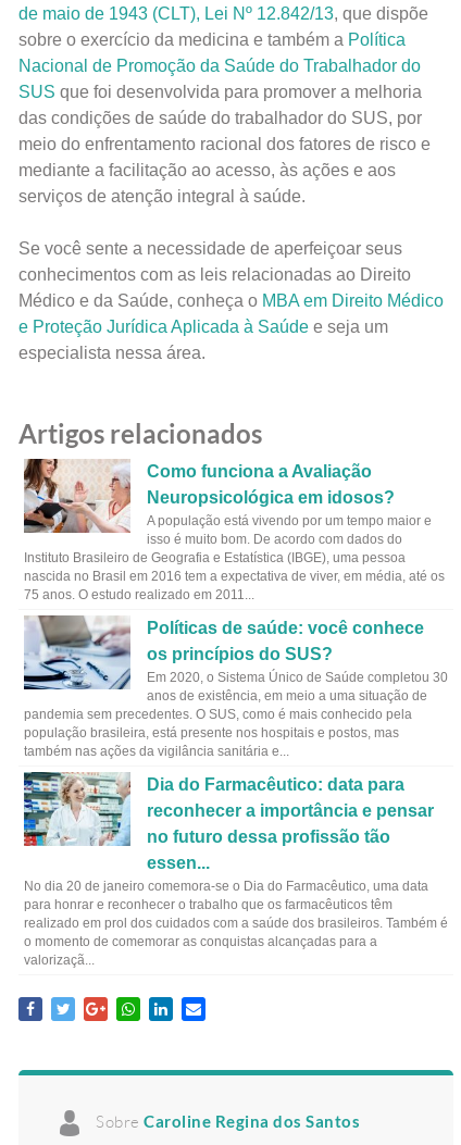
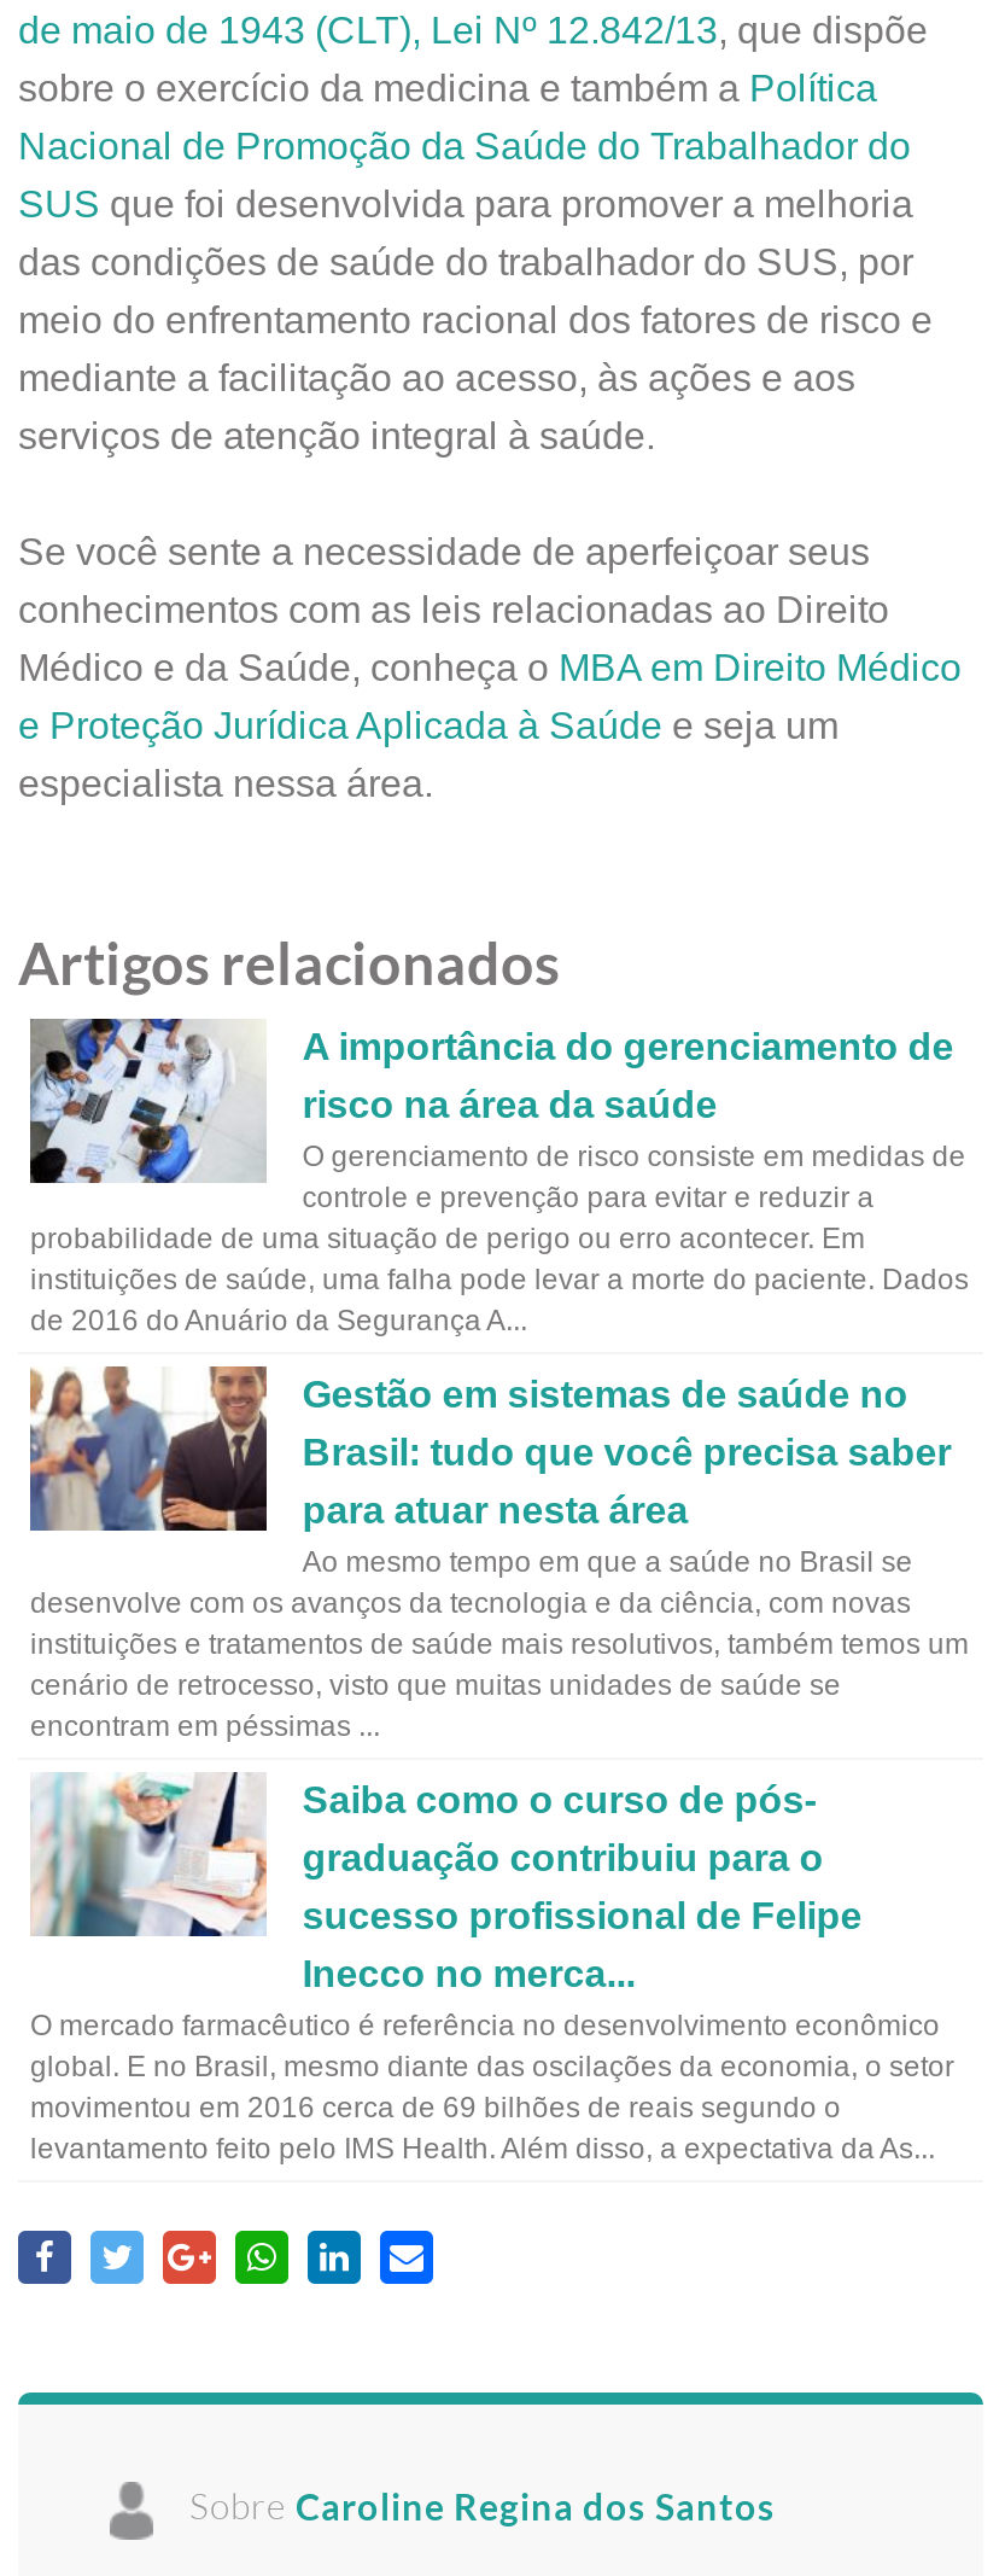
- [image]
- Como funciona a Avaliação
- Neuropsicológica em idosos?
- A população está vivendo por um tempo maior e
- isso é muito bom. De acordo com dados do
- Instituto Brasileiro de Geografia e Estatística (IBGE), uma pessoa
- nascida no Brasil em 2016 tem a expectativa de viver, em média, até os
- 75 anos. O estudo realizado em 2011...
+ [image]
+ A importância do gerenciamento de
+ risco na área da saúde
+ O gerenciamento de risco consiste em medidas de
+ controle e prevenção para evitar e reduzir a
+ probabilidade de uma situação de perigo ou erro acontecer. Em
+ instituições de saúde, uma falha pode levar a morte do paciente. Dados
+ de 2016 do Anuário da Segurança A...

- [image]
- Políticas de saúde: você conhece
- os princípios do SUS?
- Em 2020, o Sistema Único de Saúde completou 30
- anos de existência, em meio a uma situação de
- pandemia sem precedentes. O SUS, como é mais conhecido pela
- população brasileira, está presente nos hospitais e postos, mas
- também nas ações da vigilância sanitária e...
+ [image]
+ Gestão em sistemas de saúde no
+ Brasil: tudo que você precisa saber
+ para atuar nesta área
+ Ao mesmo tempo em que a saúde no Brasil se
+ desenvolve com os avanços da tecnologia e da ciência, com novas
+ instituições e tratamentos de saúde mais resolutivos, também temos um
+ cenário de retrocesso, visto que muitas unidades de saúde se
+ encontram em péssimas ...

- [image]
- Dia do Farmacêutico: data para
- reconhecer a importância e pensar
- no futuro dessa profissão tão
- essen...
- No dia 20 de janeiro comemora-se o Dia do Farmacêutico, uma data
- para honrar e reconhecer o trabalho que os farmacêuticos têm
- realizado em prol dos cuidados com a saúde dos brasileiros. Também é
- o momento de comemorar as conquistas alcançadas para a
- valorizaçã...
+ [image]
+ Saiba como o curso de pós-
+ graduação contribuiu para o
+ sucesso profissional de Felipe
+ Inecco no merca...
+ O mercado farmacêutico é referência no desenvolvimento econômico
+ global. E no Brasil, mesmo diante das oscilações da economia, o setor
+ movimentou em 2016 cerca de 69 bilhões de reais segundo o
+ levantamento feito pelo IMS Health. Além disso, a expectativa da As...
